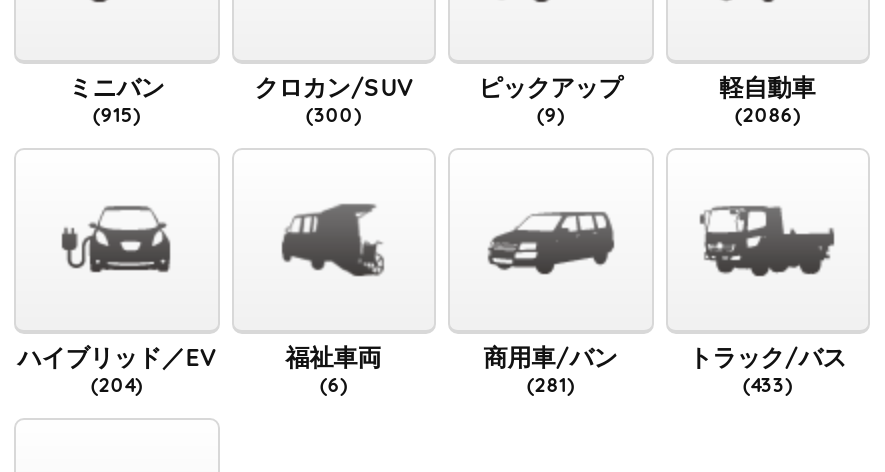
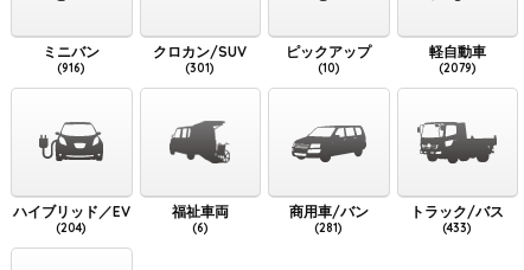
- (915)
+ (916)

- (300)
+ (301)

- (9)
+ (10)

- (2086)
+ (2079)
